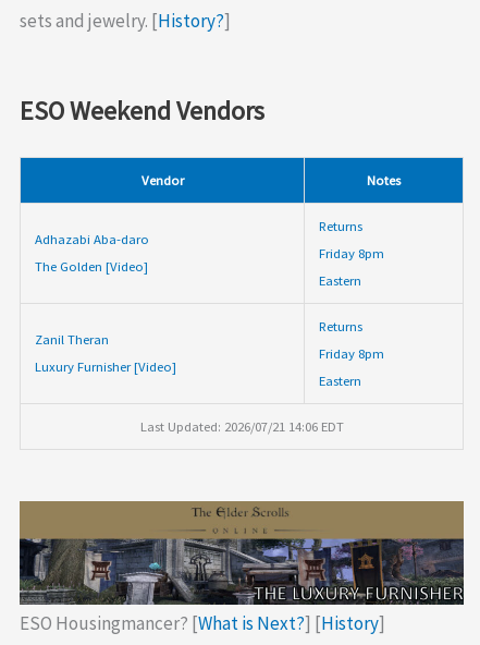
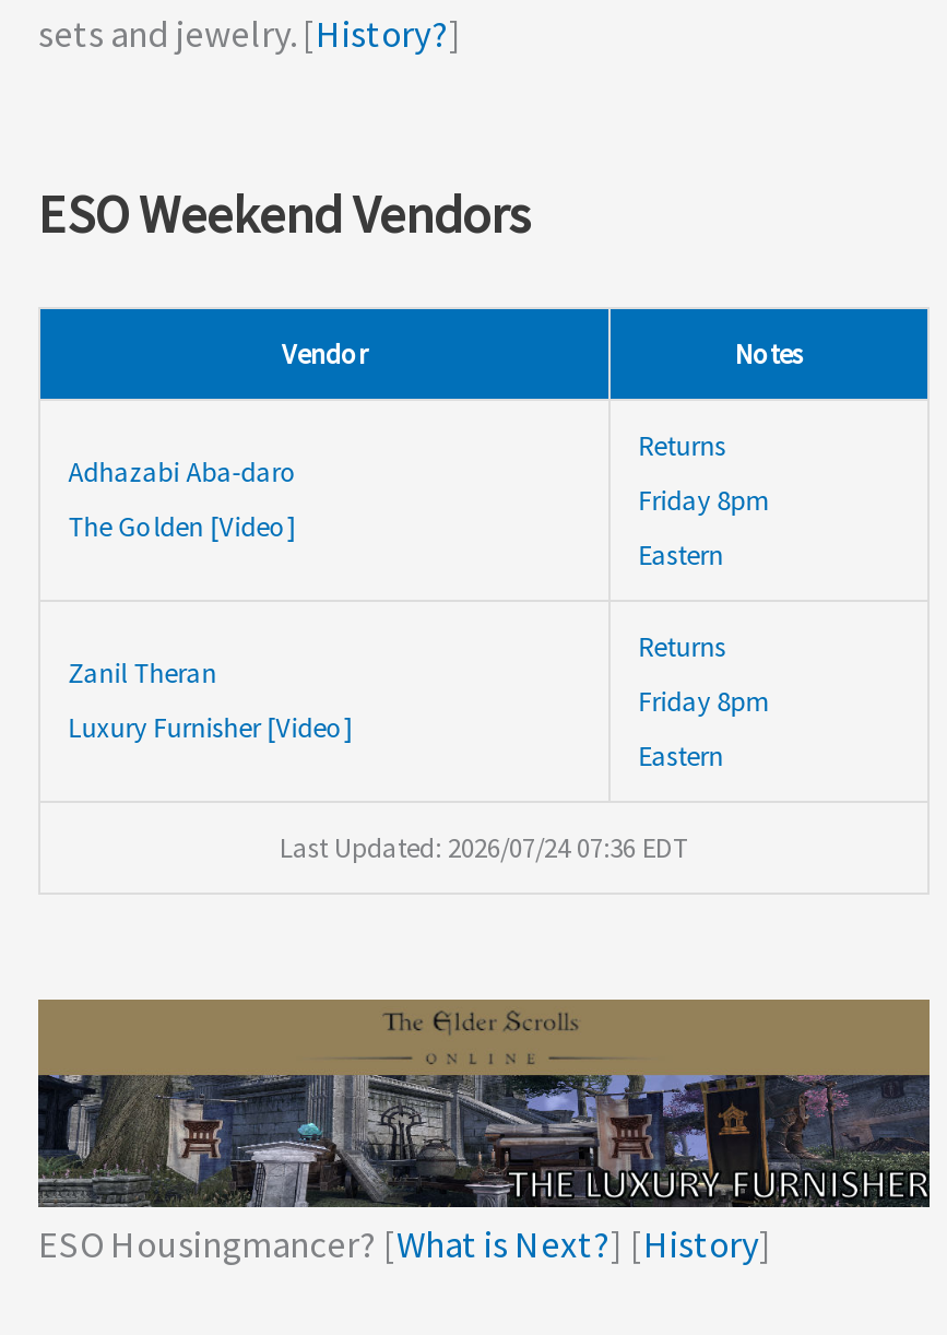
- Last Updated: 2026/07/21 14:06 EDT
+ Last Updated: 2026/07/24 07:36 EDT
